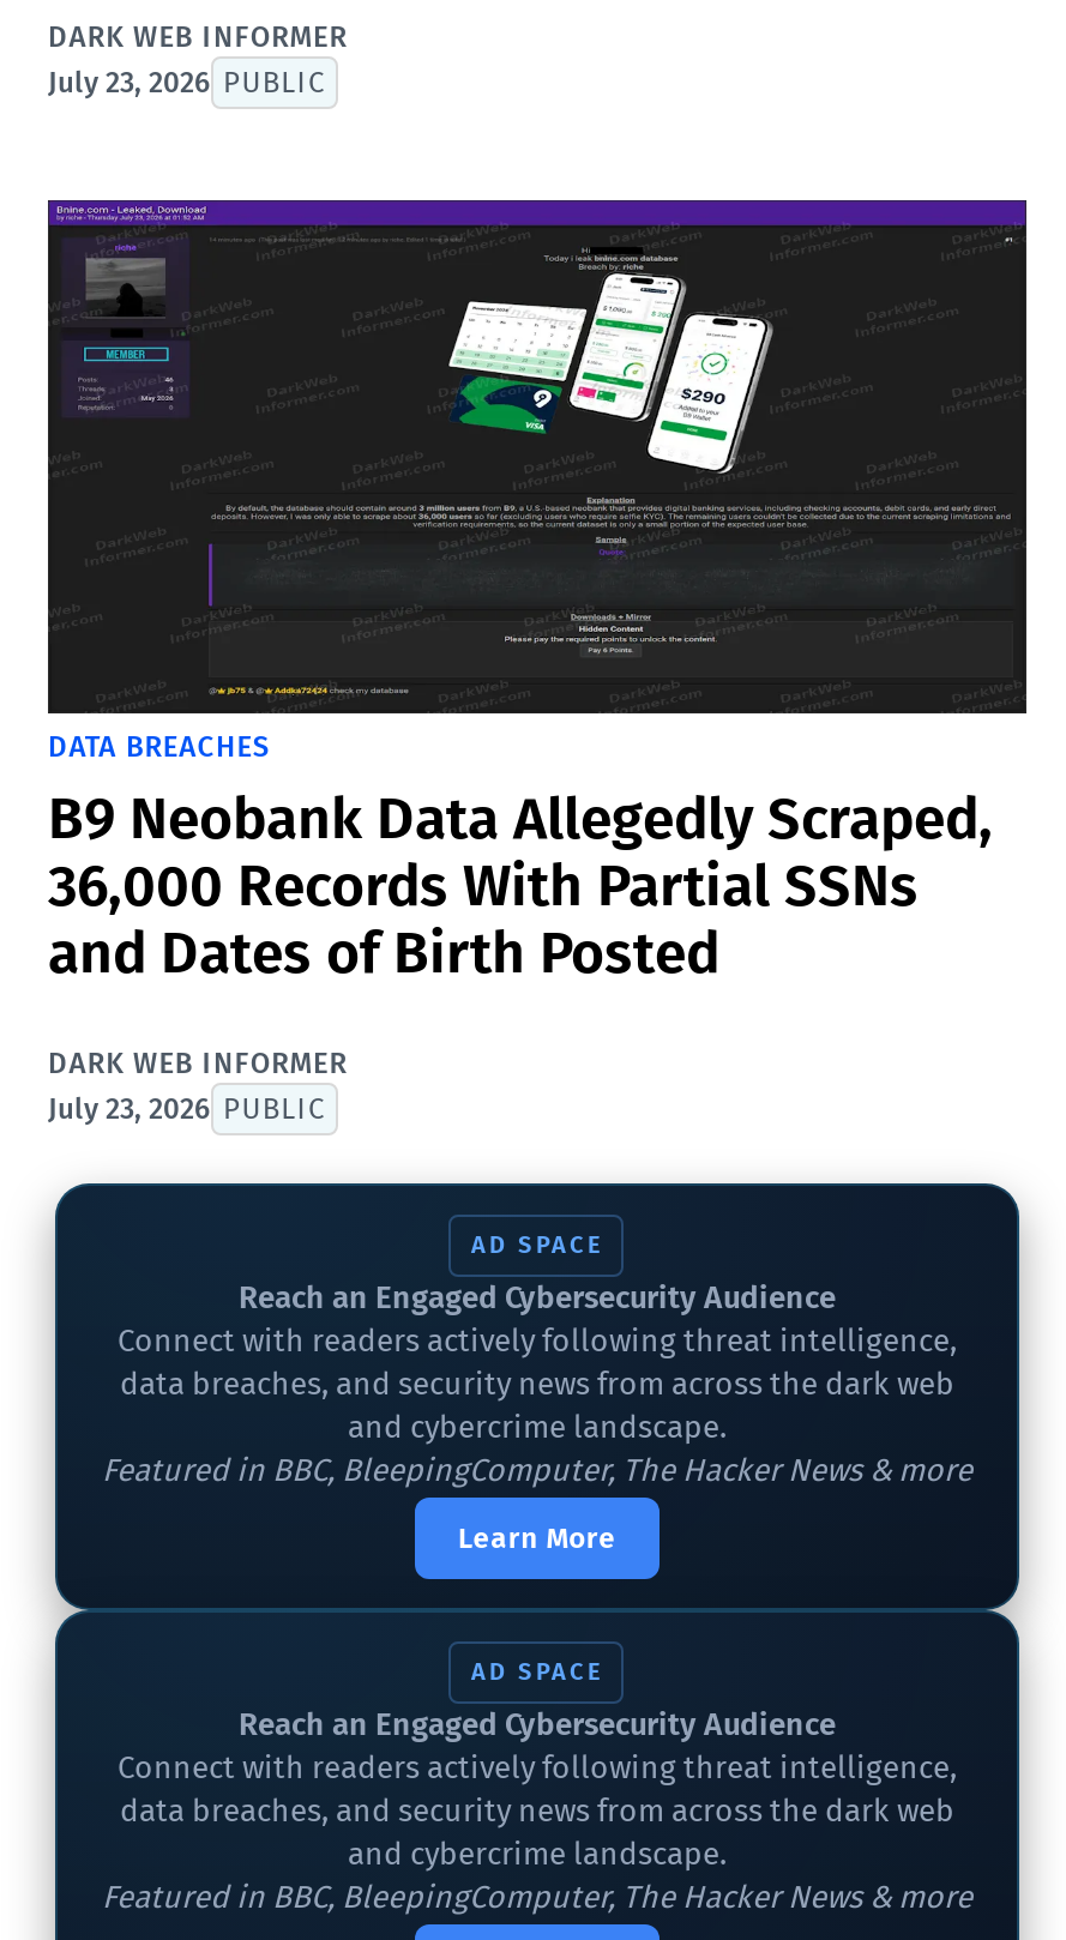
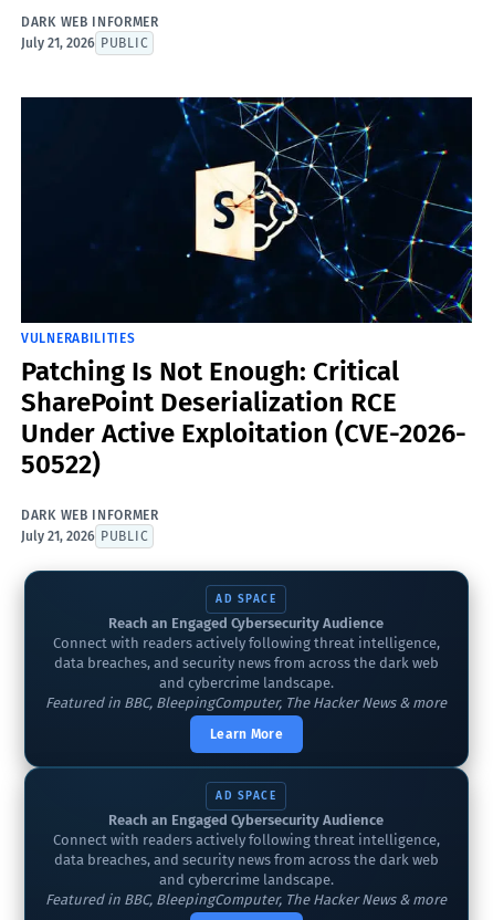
- July 23, 2026 PUBLIC
+ July 21, 2026 PUBLIC

- [image]
- DATA BREACHES
- B9 Neobank Data Allegedly Scraped,
- 36,000 Records With Partial SSNs
- and Dates of Birth Posted
+ [image]
+ VULNERABILITIES
+ Patching Is Not Enough: Critical
+ SharePoint Deserialization RCE
+ Under Active Exploitation (CVE-2026-
+ 50522)

- July 23, 2026 PUBLIC
+ July 21, 2026 PUBLIC
